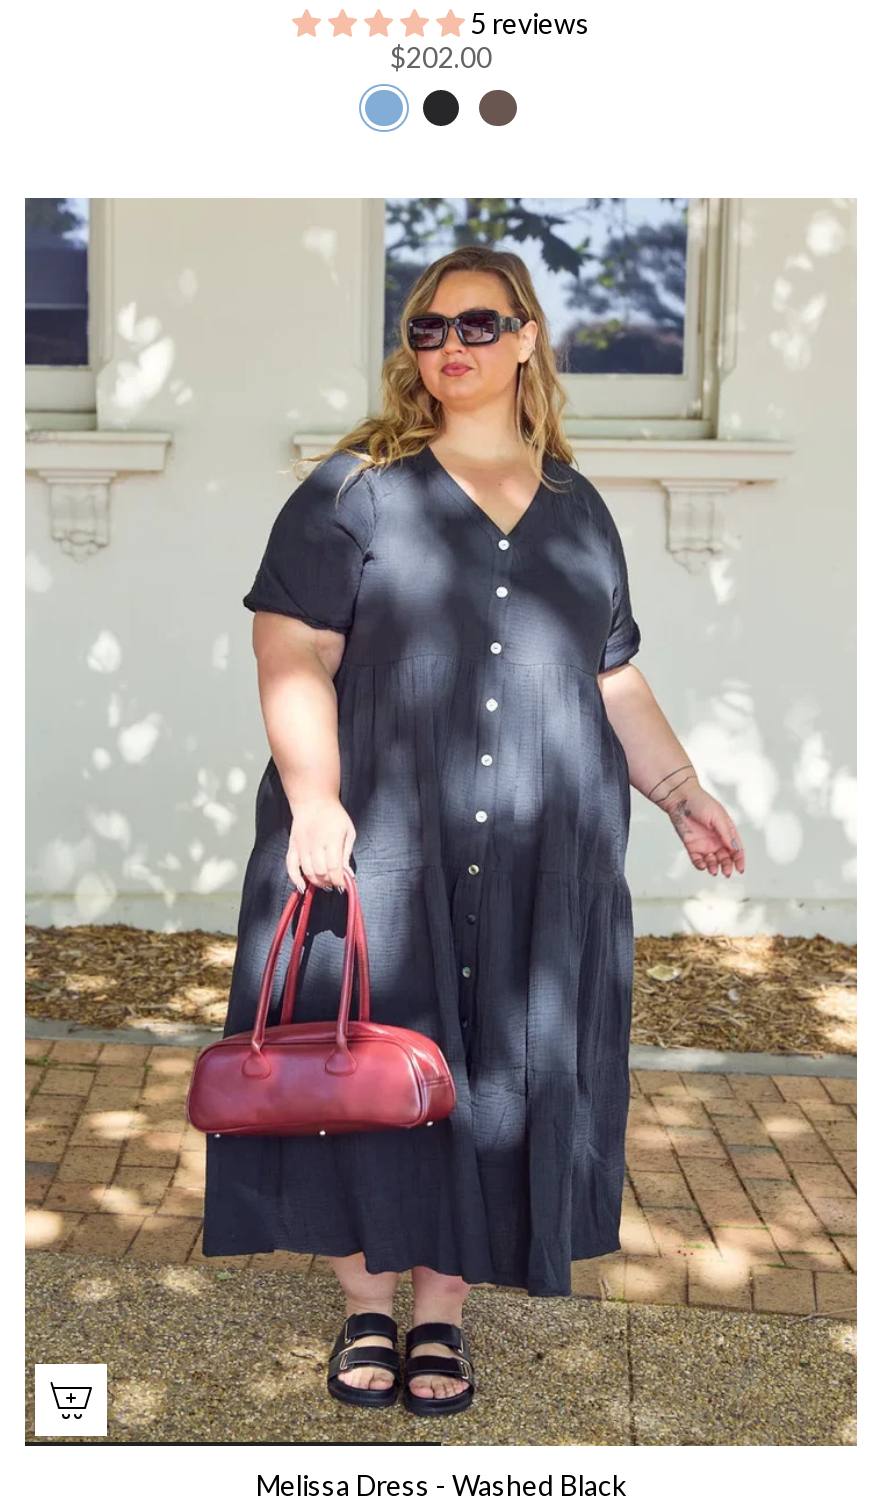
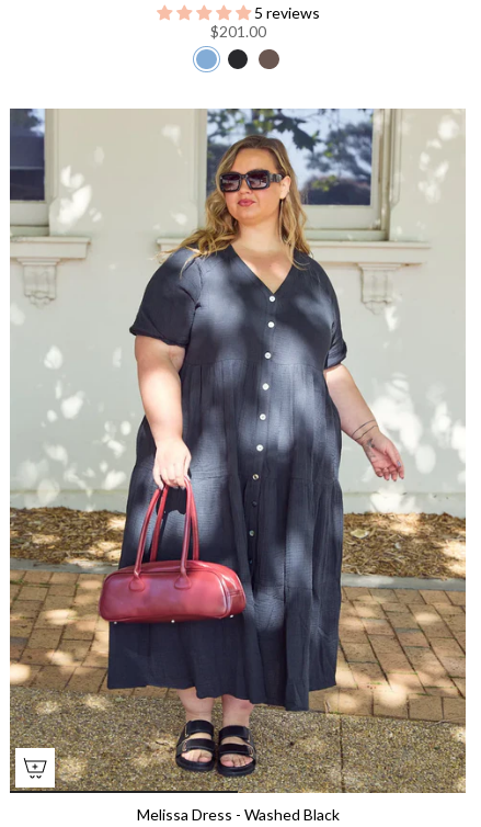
- $202.00
+ $201.00
